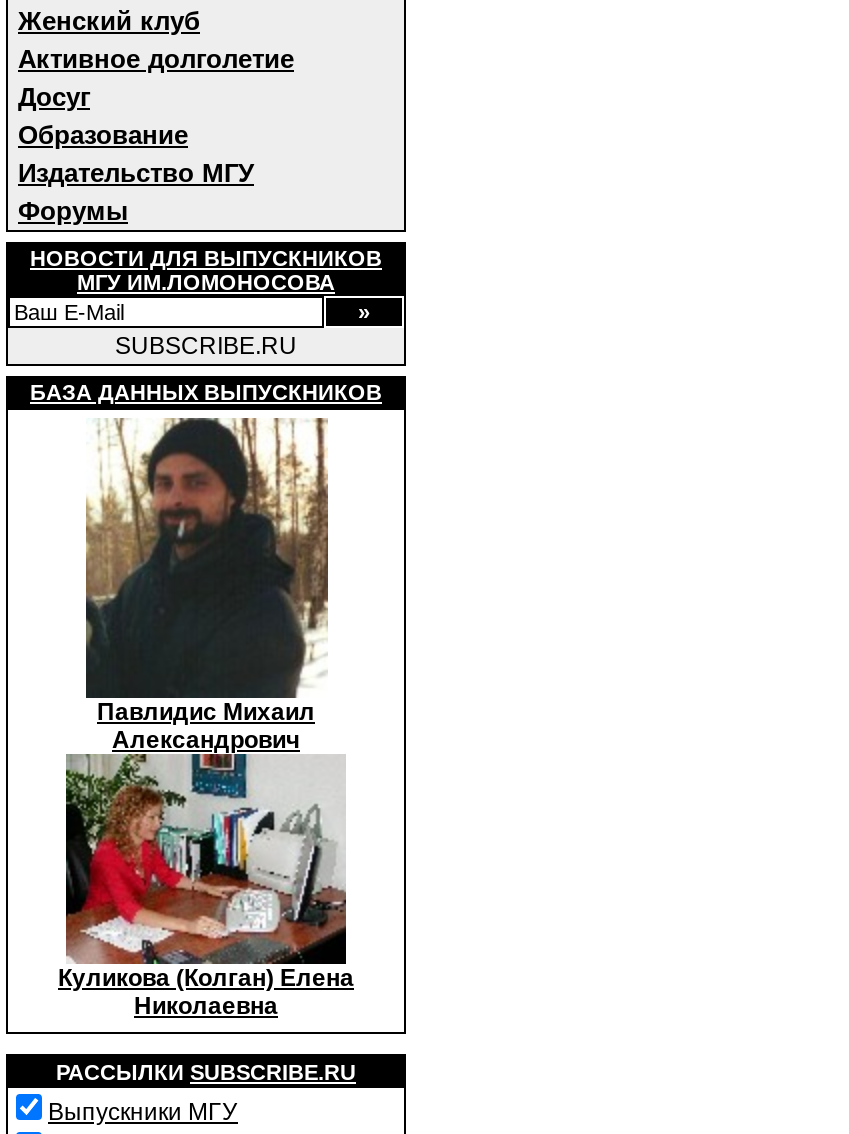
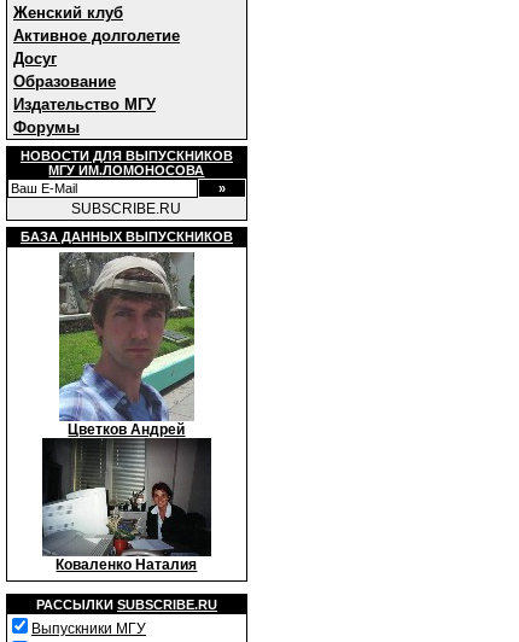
- [image]
+ [image]

- Павлидис Михаил
- Александрович
+ Цветков Андрей

- [image]
- Куликова (Колган) Елена
- Николаевна
+ [image]
+ Коваленко Наталия
